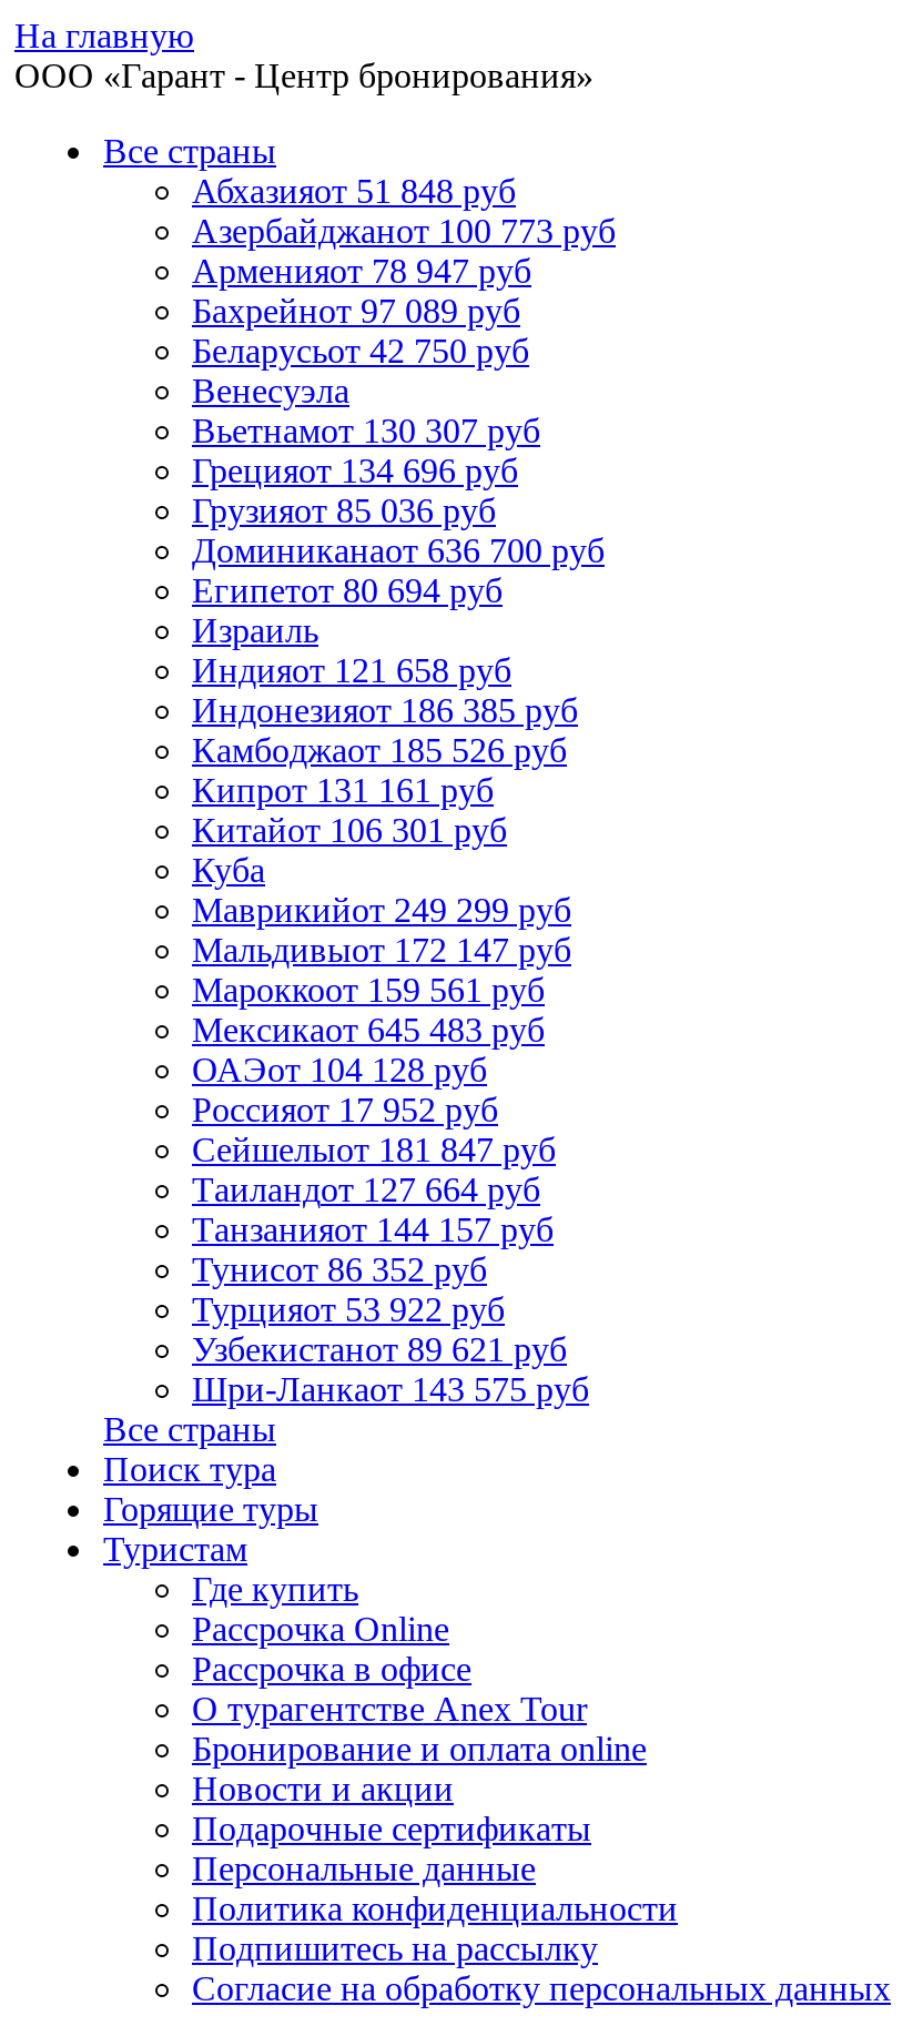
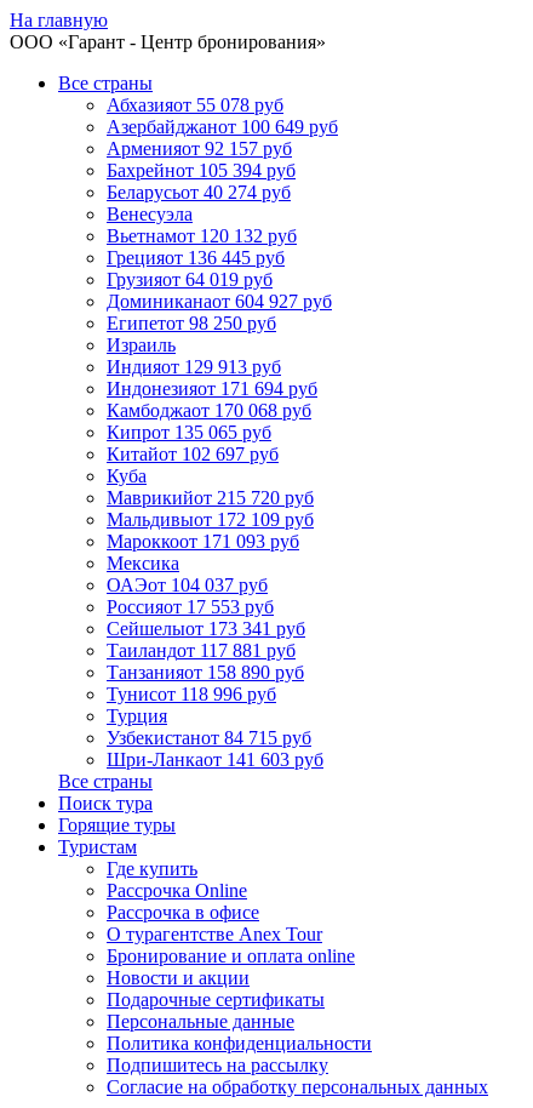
- Абхазияот 51 848 руб
+ Абхазияот 55 078 руб

- Азербайджанот 100 773 руб
+ Азербайджанот 100 649 руб

- Арменияот 78 947 руб
+ Арменияот 92 157 руб

- Бахрейнот 97 089 руб
+ Бахрейнот 105 394 руб

- Беларусьот 42 750 руб
+ Беларусьот 40 274 руб

- Вьетнамот 130 307 руб
+ Вьетнамот 120 132 руб

- Грецияот 134 696 руб
+ Грецияот 136 445 руб

- Грузияот 85 036 руб
+ Грузияот 64 019 руб

- Доминиканаот 636 700 руб
+ Доминиканаот 604 927 руб

- Египетот 80 694 руб
+ Египетот 98 250 руб

- Индияот 121 658 руб
+ Индияот 129 913 руб

- Индонезияот 186 385 руб
+ Индонезияот 171 694 руб

- Камбоджаот 185 526 руб
+ Камбоджаот 170 068 руб

- Кипрот 131 161 руб
+ Кипрот 135 065 руб

- Китайот 106 301 руб
+ Китайот 102 697 руб

- Маврикийот 249 299 руб
- Мальдивыот 172 147 руб
- Мароккоот 159 561 руб
- Мексикаот 645 483 руб
- ОАЭот 104 128 руб
- Россияот 17 952 руб
- Сейшелыот 181 847 руб
- Таиландот 127 664 руб
- Танзанияот 144 157 руб
- Тунисот 86 352 руб
- Турцияот 53 922 руб
- Узбекистанот 89 621 руб
- Шри-Ланкаот 143 575 руб
+ Маврикийот 215 720 руб
+ Мальдивыот 172 109 руб
+ Мароккоот 171 093 руб
+ Мексика
+ ОАЭот 104 037 руб
+ Россияот 17 553 руб
+ Сейшелыот 173 341 руб
+ Таиландот 117 881 руб
+ Танзанияот 158 890 руб
+ Тунисот 118 996 руб
+ Турция
+ Узбекистанот 84 715 руб
+ Шри-Ланкаот 141 603 руб
